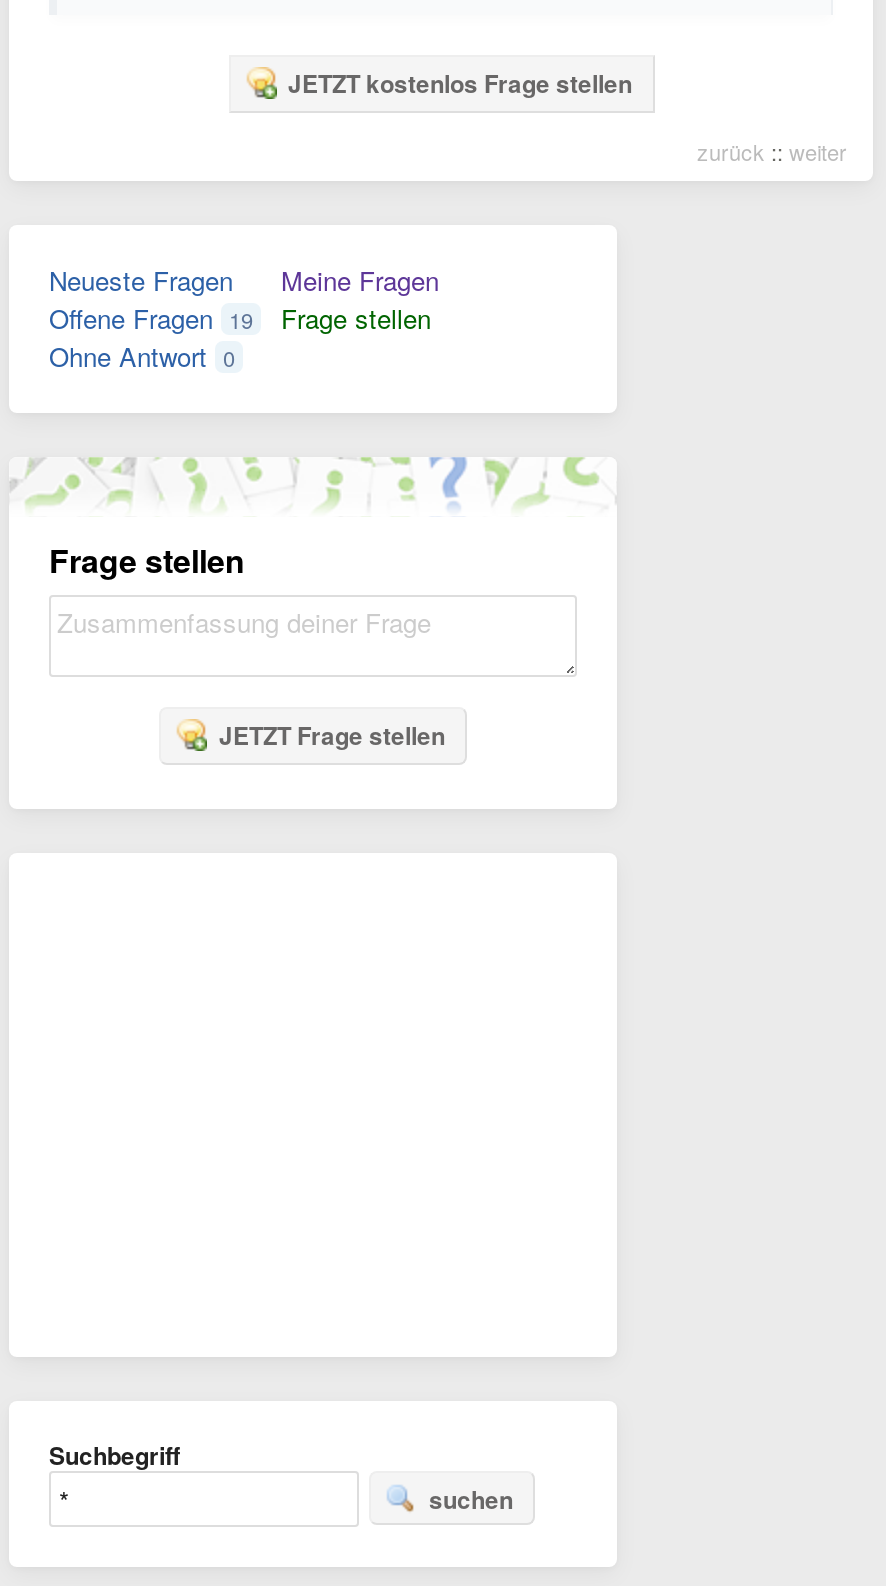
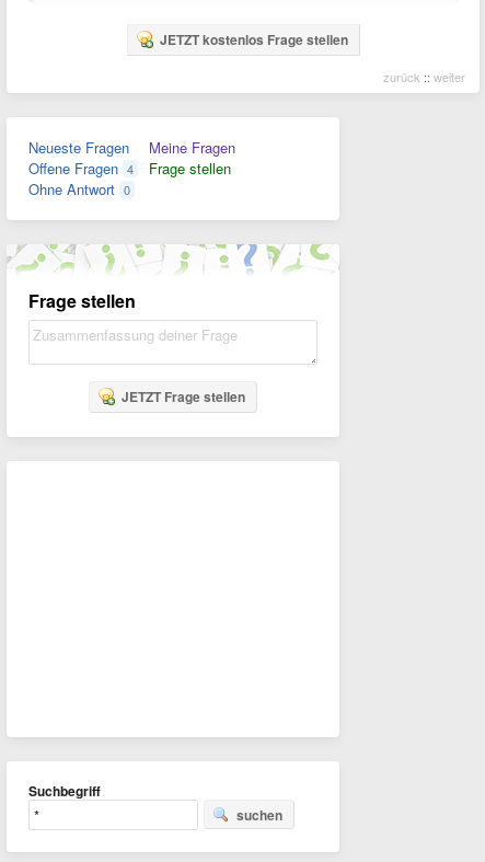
- Offene Fragen 19
+ Offene Fragen 4
